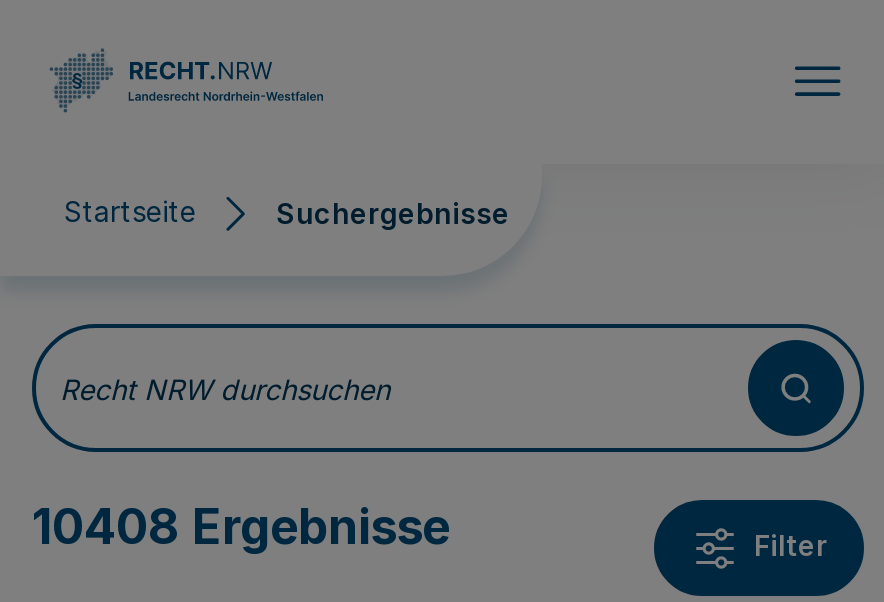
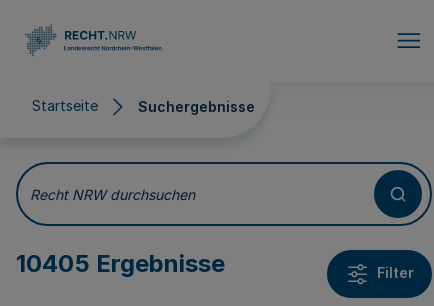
- 10408 Ergebnisse
+ 10405 Ergebnisse
